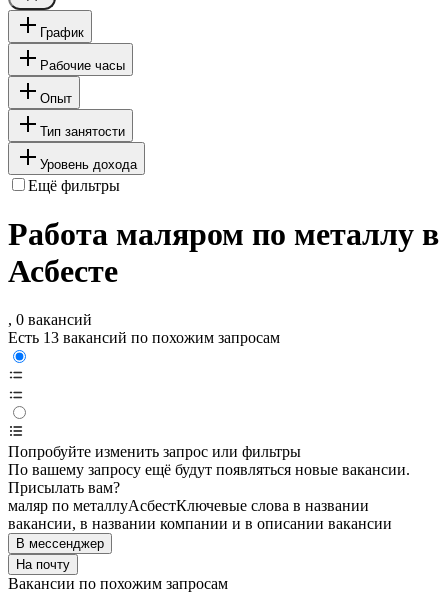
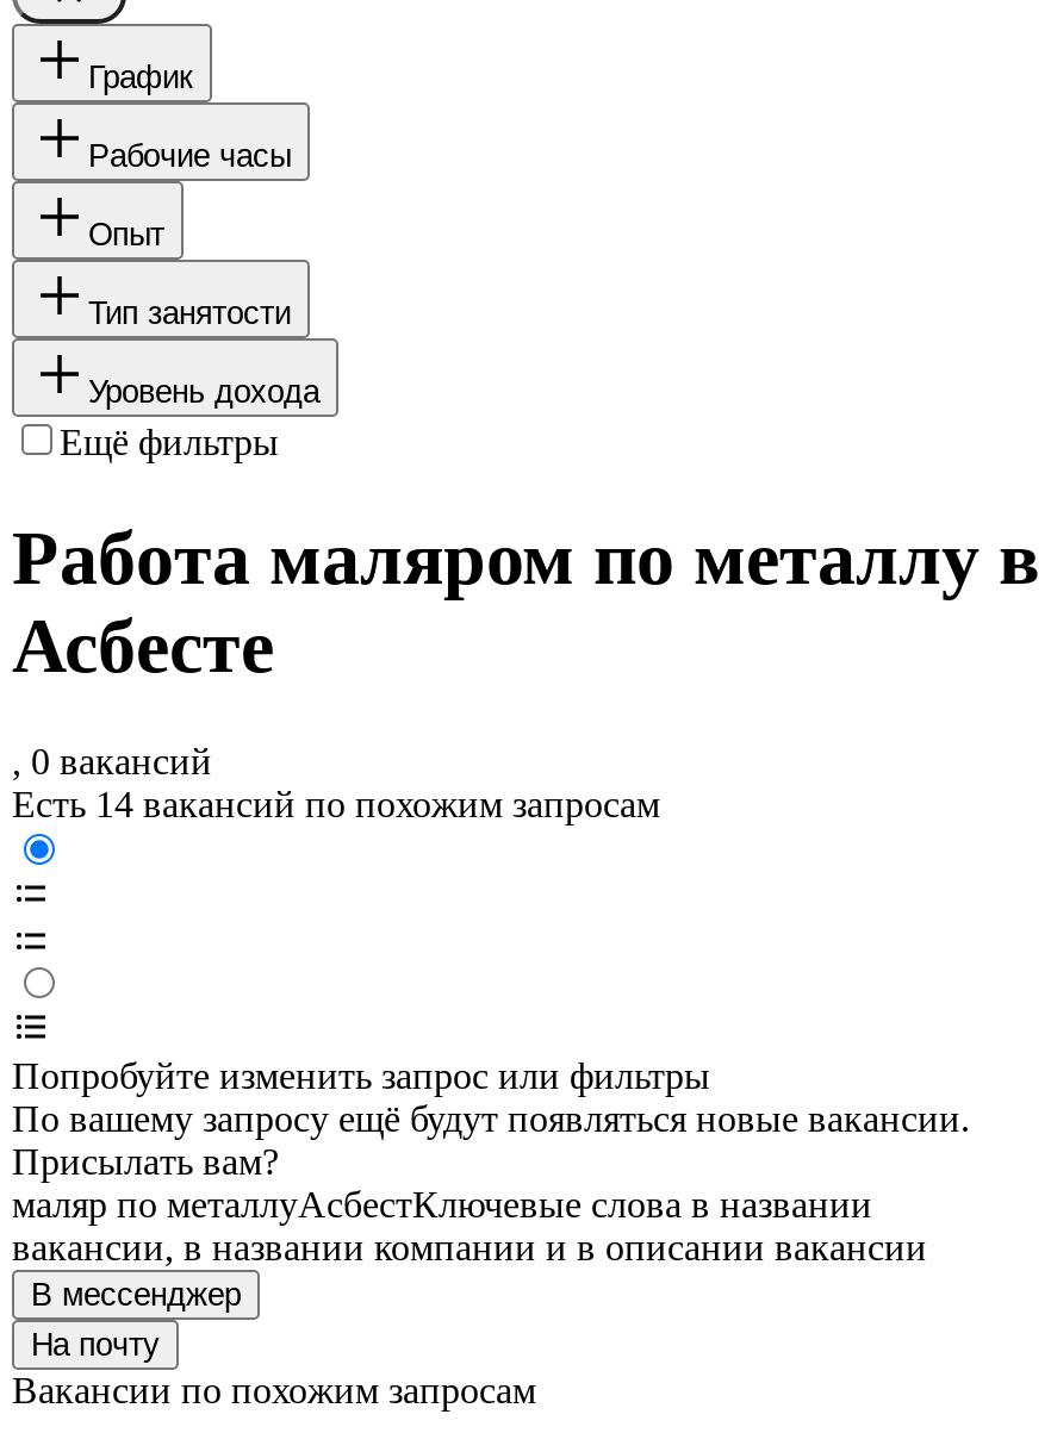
- Есть 13 вакансий по похожим запросам
+ Есть 14 вакансий по похожим запросам
